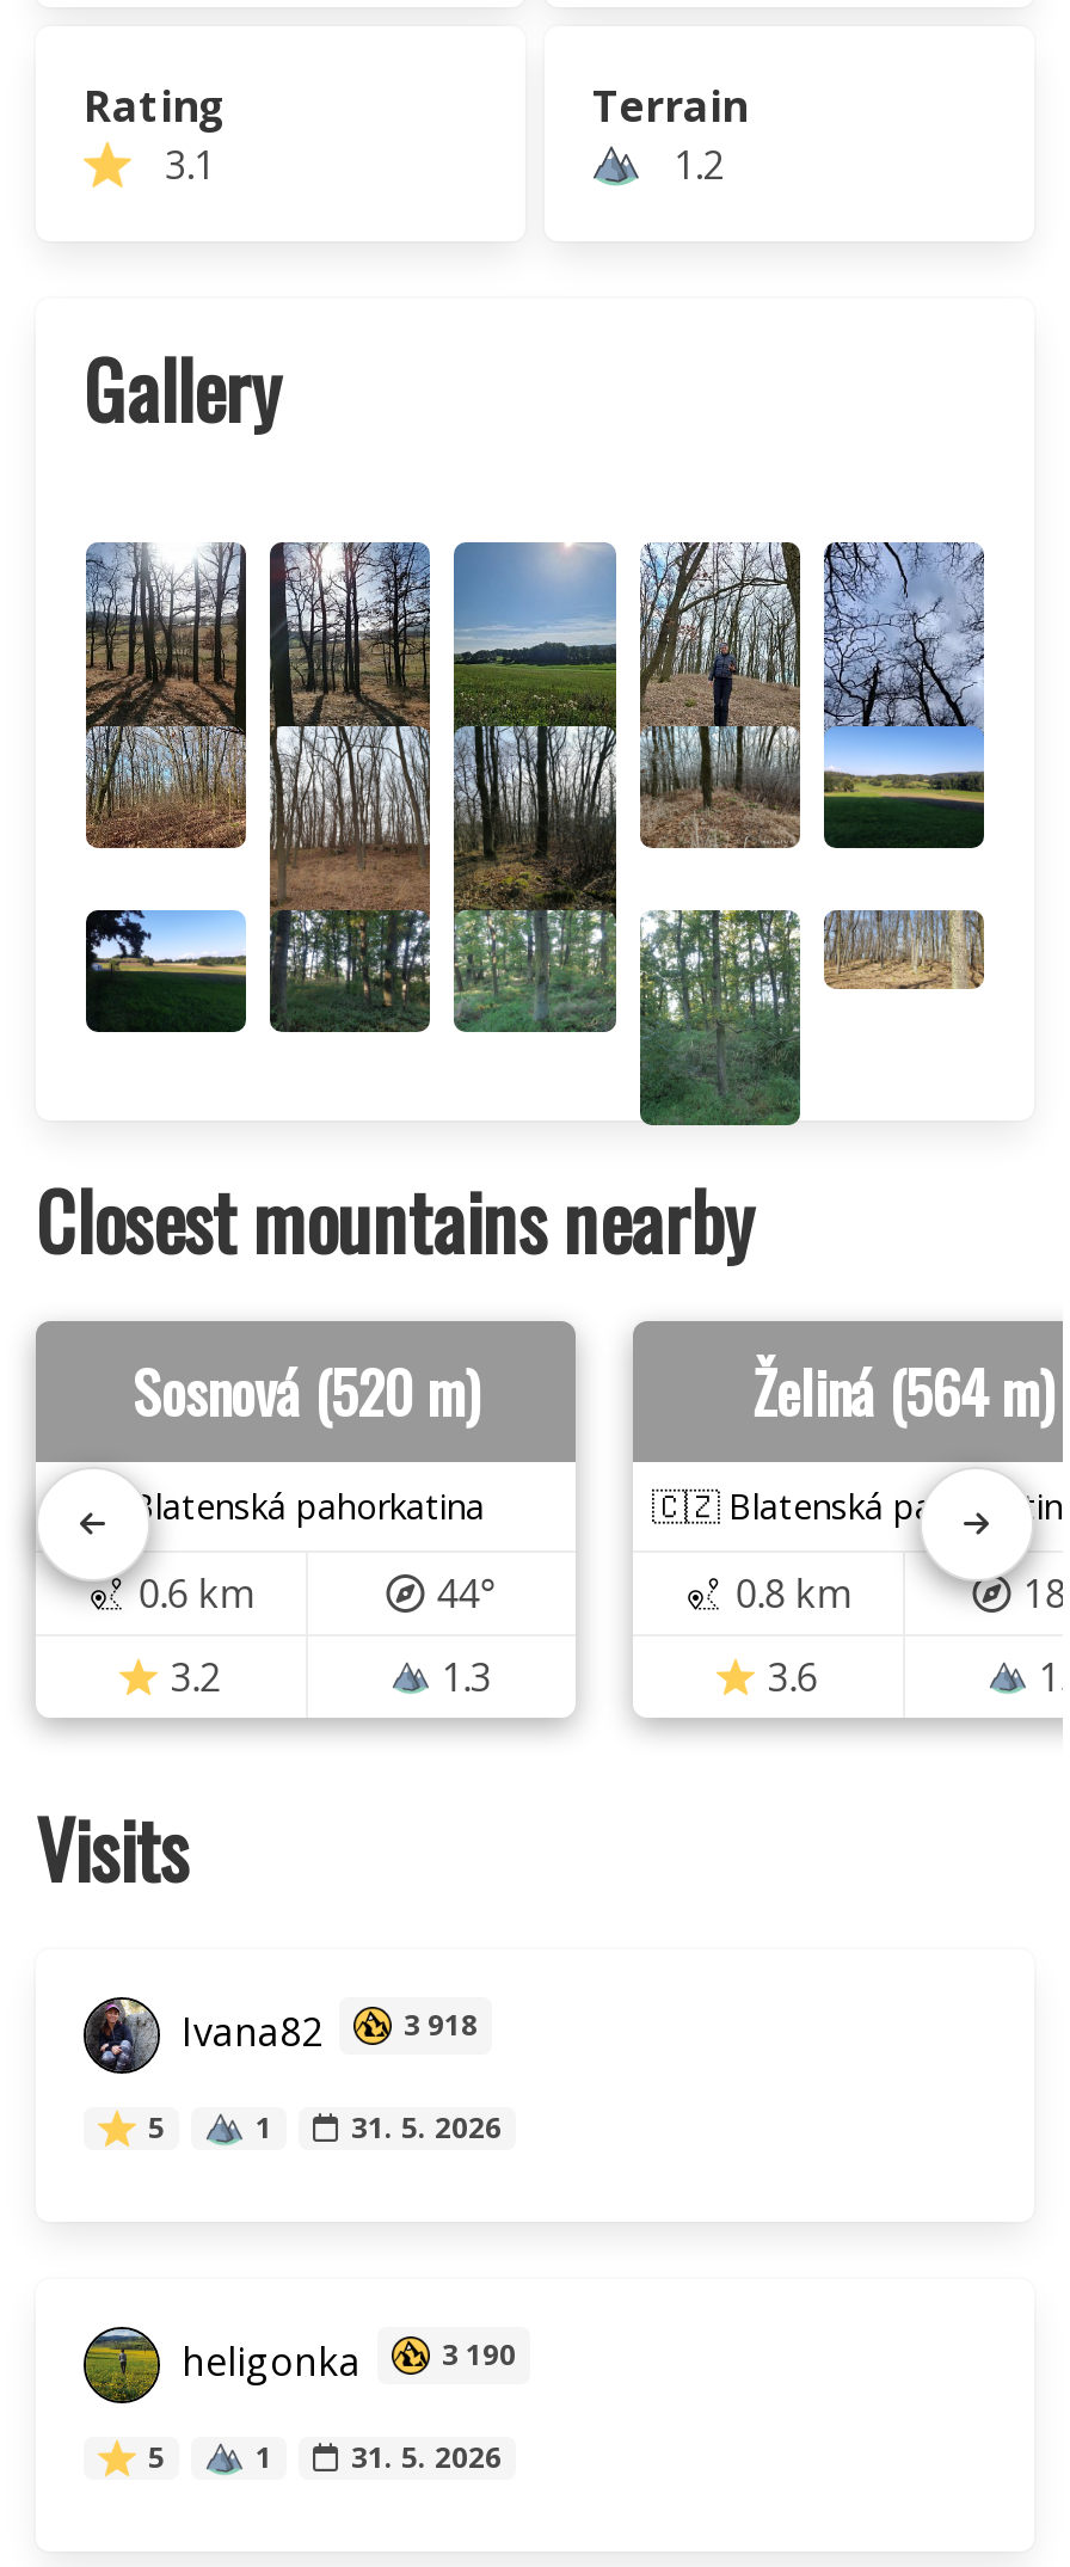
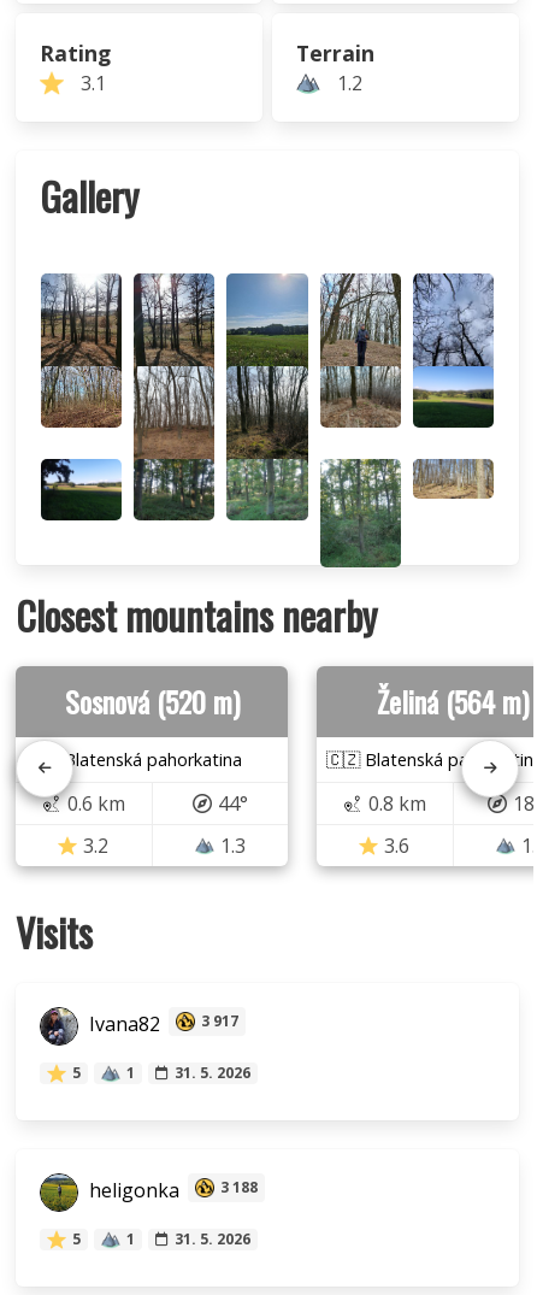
- Ivana82 3 918
+ Ivana82 3 917

- heligonka 3 190
+ heligonka 3 188
